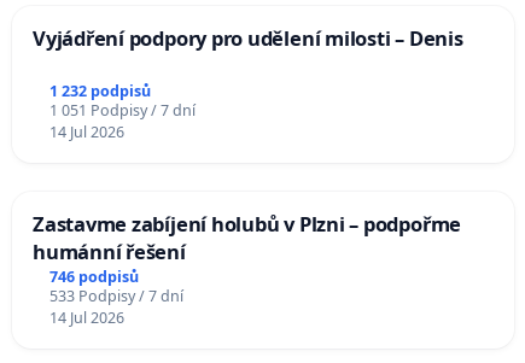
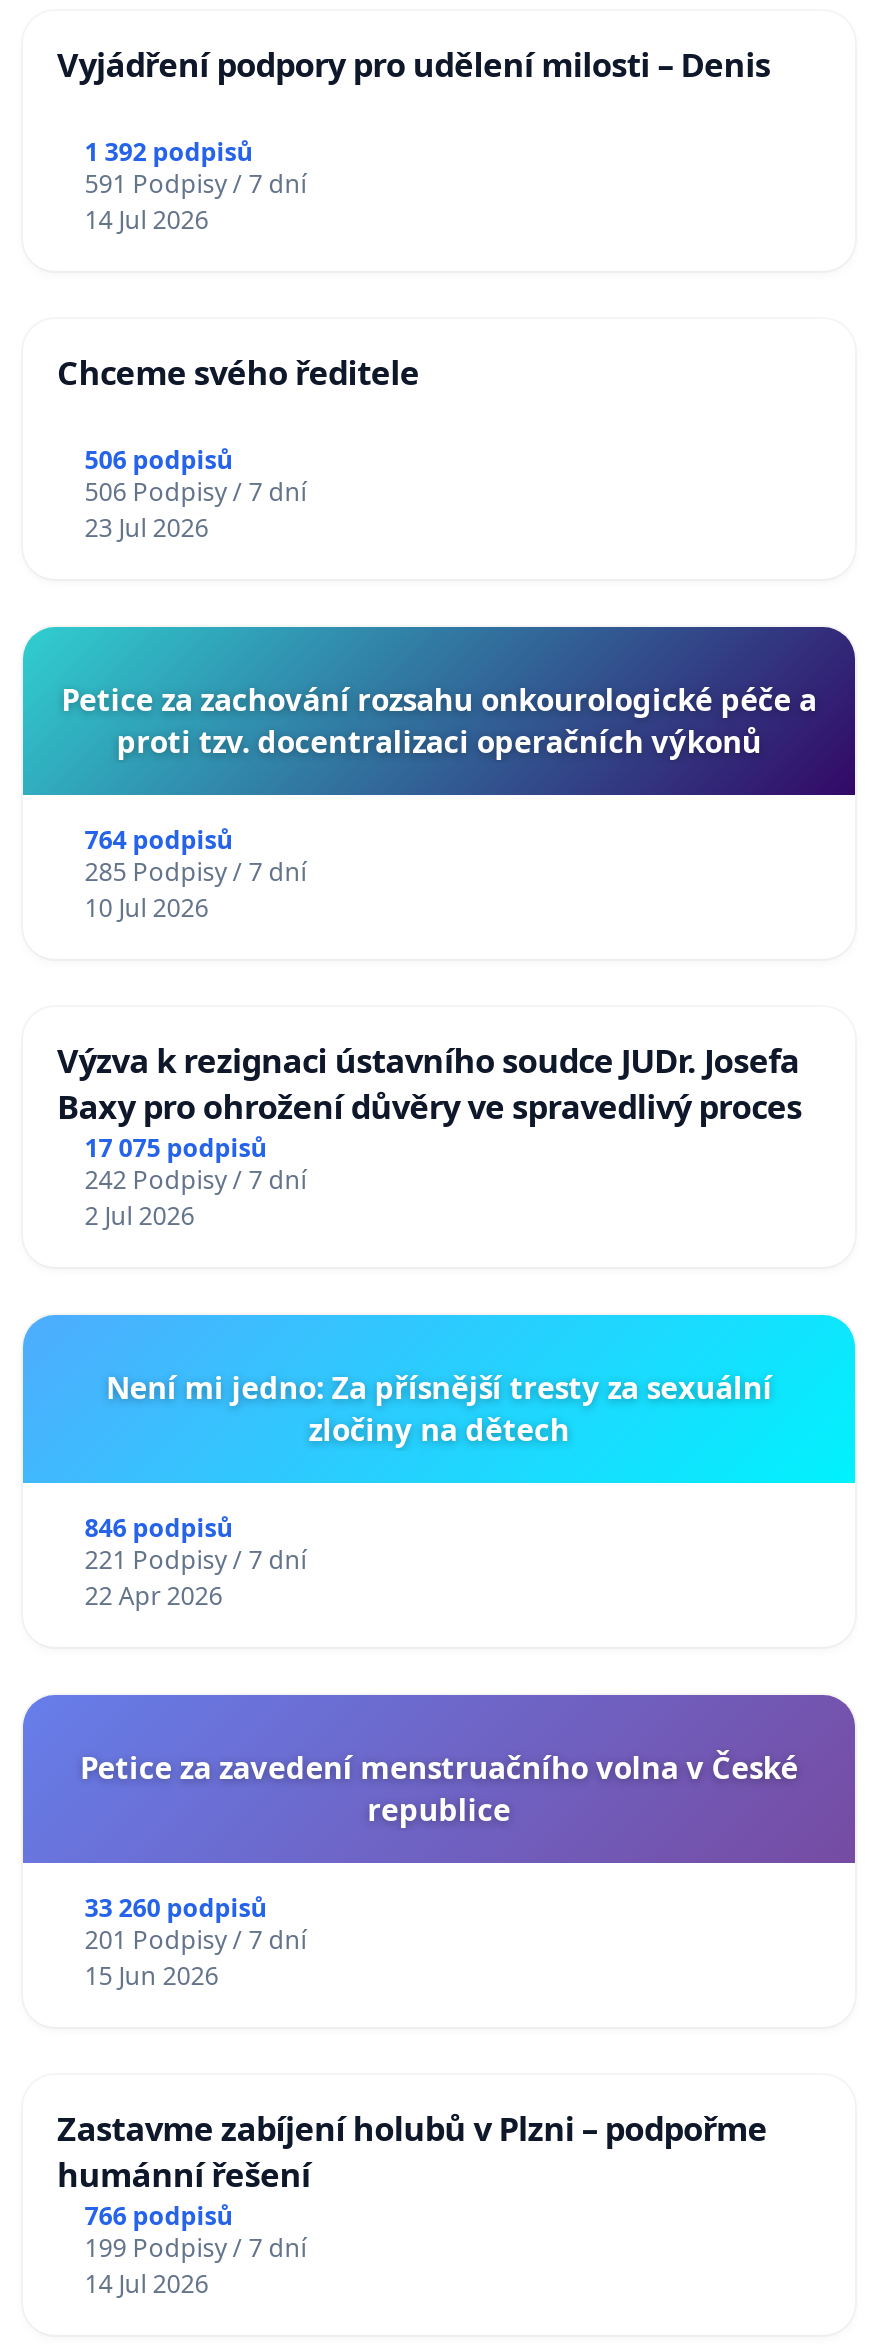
- 1 232 podpisů
+ 1 392 podpisů

- 1 051 Podpisy / 7 dní
+ 591 Podpisy / 7 dní

+ [image]
+ Petice za zachování rozsahu onkourologické péče a
+ proti tzv. docentralizaci operačních výkonů
+ 764 podpisů
+ 285 Podpisy / 7 dní
+ 10 Jul 2026
+ Výzva k rezignaci ústavního soudce JUDr. Josefa
+ Baxy pro ohrožení důvěry ve spravedlivý proces
+ 17 075 podpisů
+ 242 Podpisy / 7 dní
+ 2 Jul 2026

+ [image]
+ Není mi jedno: Za přísnější tresty za sexuální
+ zločiny na dětech
+ 846 podpisů
+ 221 Podpisy / 7 dní
+ 22 Apr 2026

+ [image]
+ Petice za zavedení menstruačního volna v České
+ republice
+ 33 260 podpisů
+ 201 Podpisy / 7 dní
+ 15 Jun 2026

+ Chceme svého ředitele
+ 506 podpisů
+ 506 Podpisy / 7 dní
+ 23 Jul 2026

- 746 podpisů
+ 766 podpisů

- 533 Podpisy / 7 dní
+ 199 Podpisy / 7 dní
